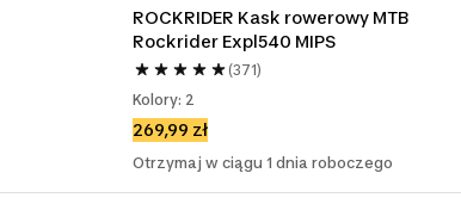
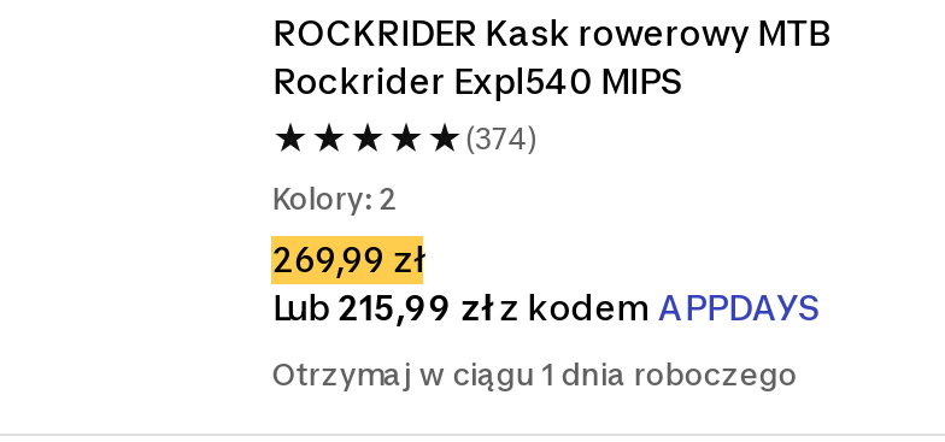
- (371)
+ (374)

+ Lub 215,99 zł z kodem APPDAYS
